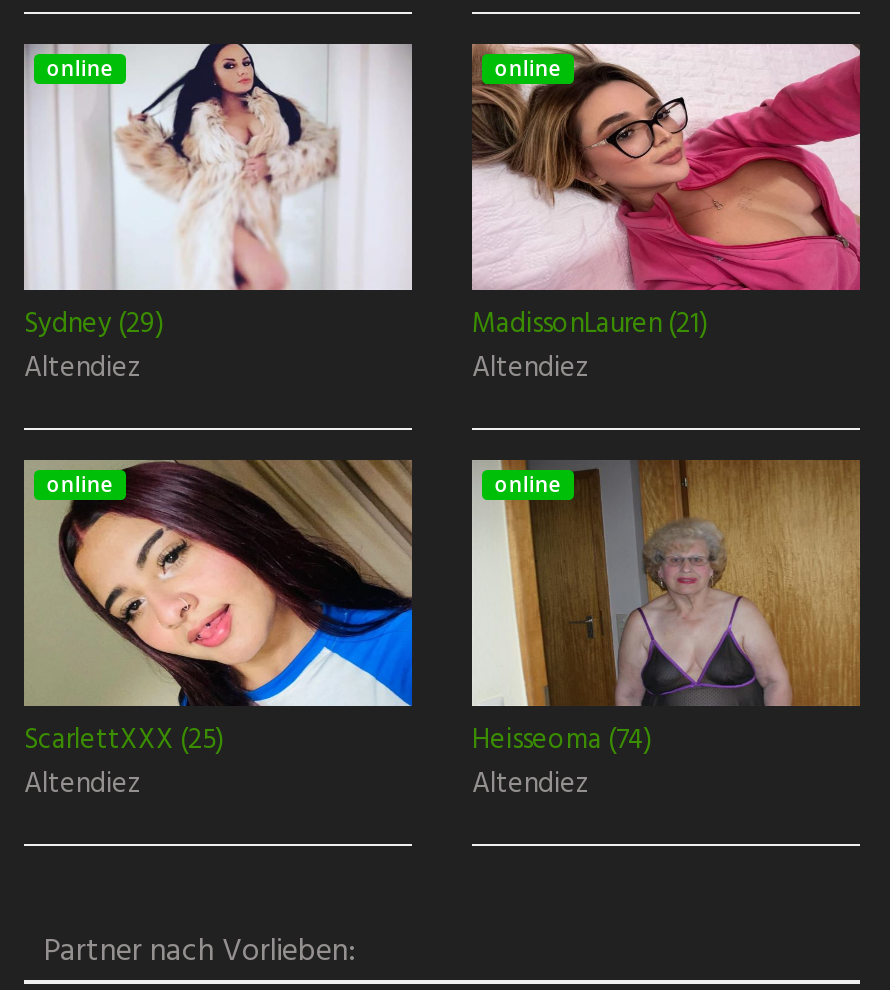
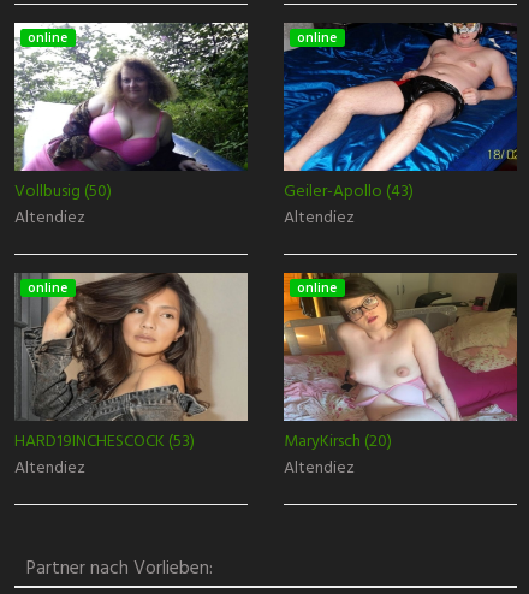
- [image]
- Sydney (29)
+ [image]
+ Vollbusig (50)

- [image]
- MadissonLauren (21)
+ [image]
+ Geiler-Apollo (43)

- [image]
- ScarlettXXX (25)
+ [image]
+ HARD19INCHESCOCK (53)

- [image]
- Heisseoma (74)
+ [image]
+ MaryKirsch (20)
